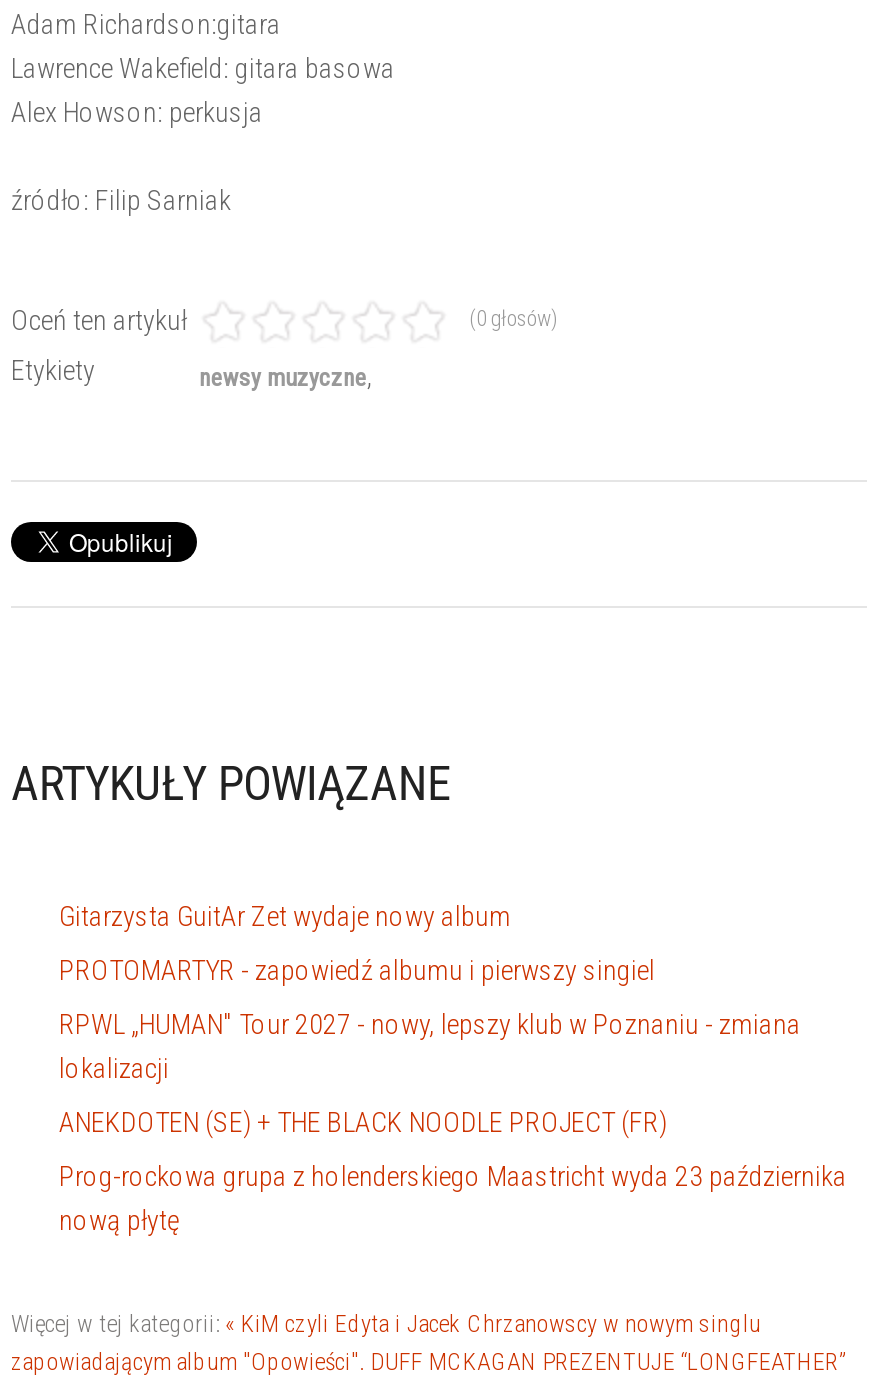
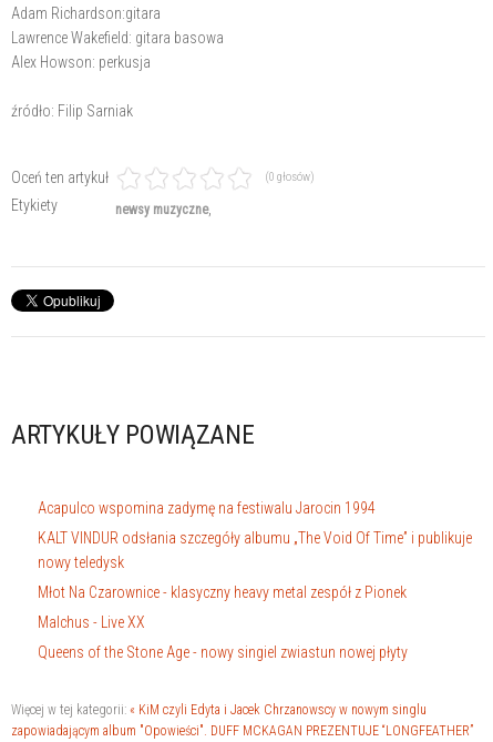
- Gitarzysta GuitAr Zet wydaje nowy album
+ Acapulco wspomina zadymę na festiwalu Jarocin 1994

- PROTOMARTYR - zapowiedź albumu i pierwszy singiel
+ KALT VINDUR odsłania szczegóły albumu „The Void Of Time” i publikuje
+ nowy teledysk

- RPWL „HUMAN" Tour 2027 - nowy, lepszy klub w Poznaniu - zmiana
- lokalizacji
+ Młot Na Czarownice - klasyczny heavy metal zespół z Pionek

- ANEKDOTEN (SE) + THE BLACK NOODLE PROJECT (FR)
+ Malchus - Live XX

- Prog-rockowa grupa z holenderskiego Maastricht wyda 23 października
- nową płytę
+ Queens of the Stone Age - nowy singiel zwiastun nowej płyty
